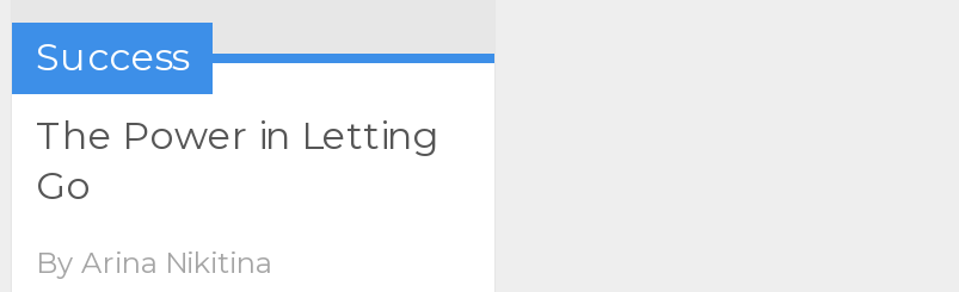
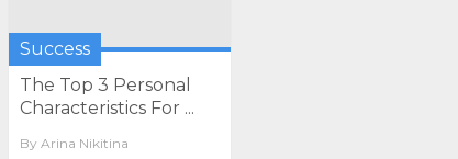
- The Power in Letting
- Go
+ The Top 3 Personal
+ Characteristics For ...
